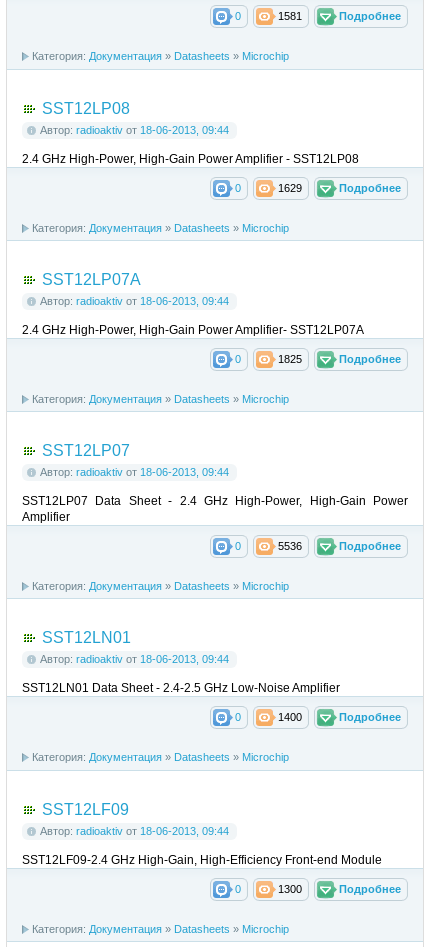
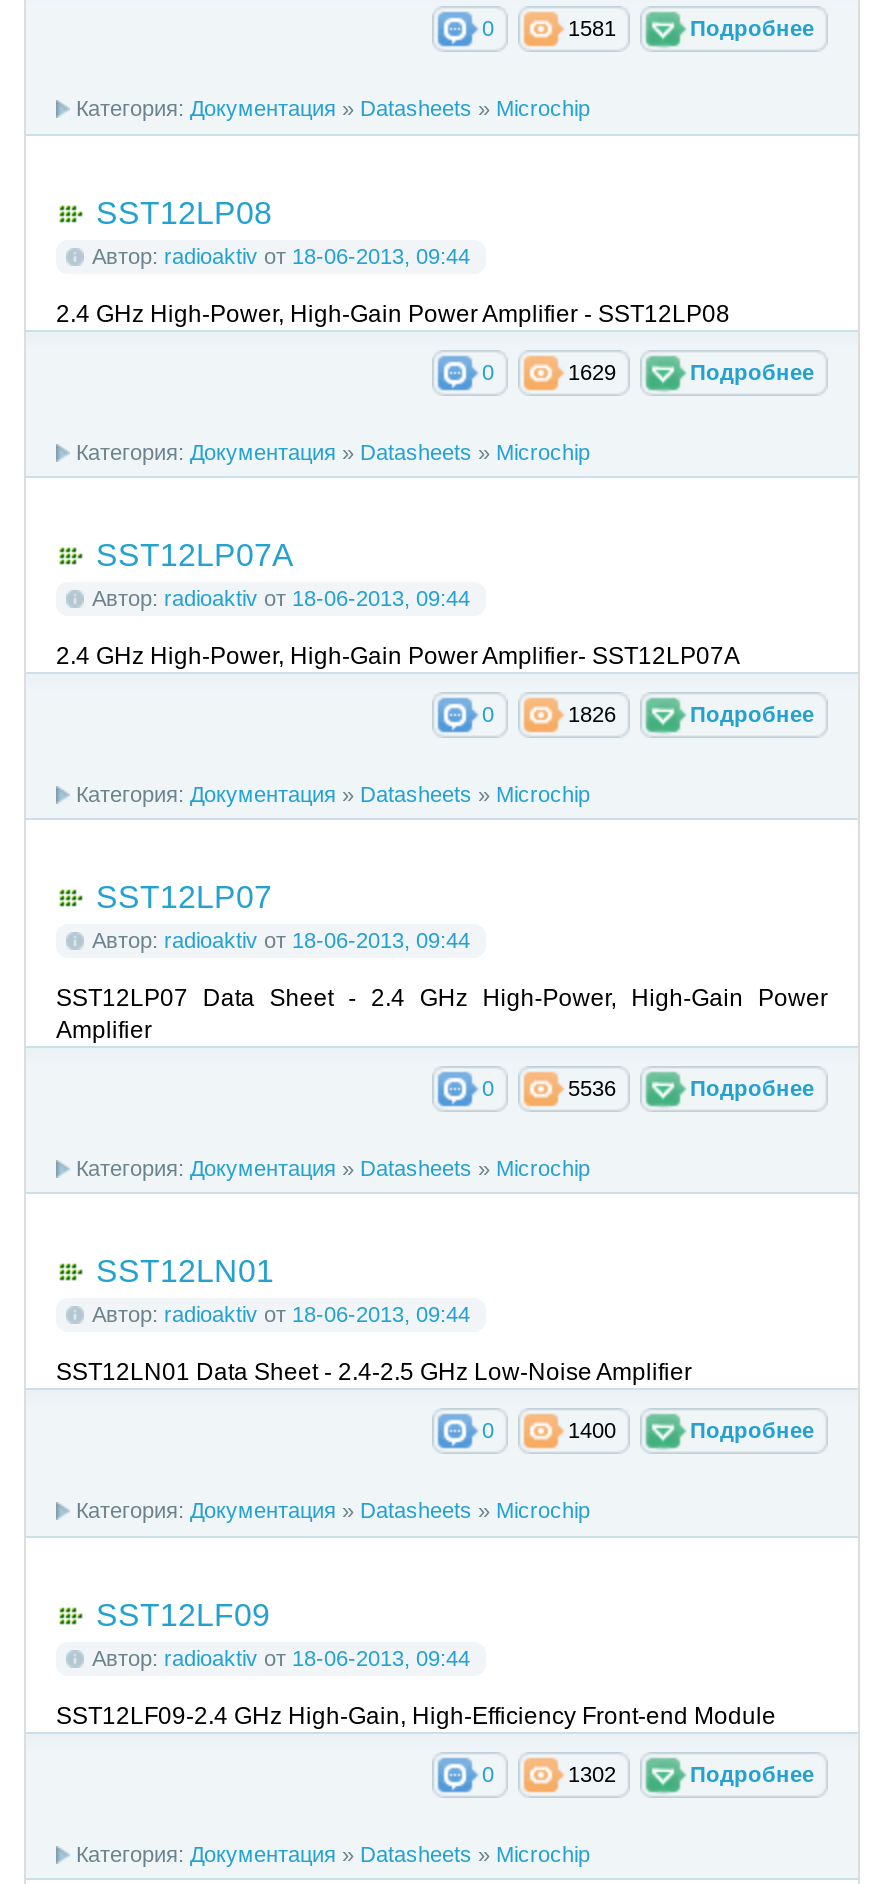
- 1825
+ 1826

- 1300
+ 1302
